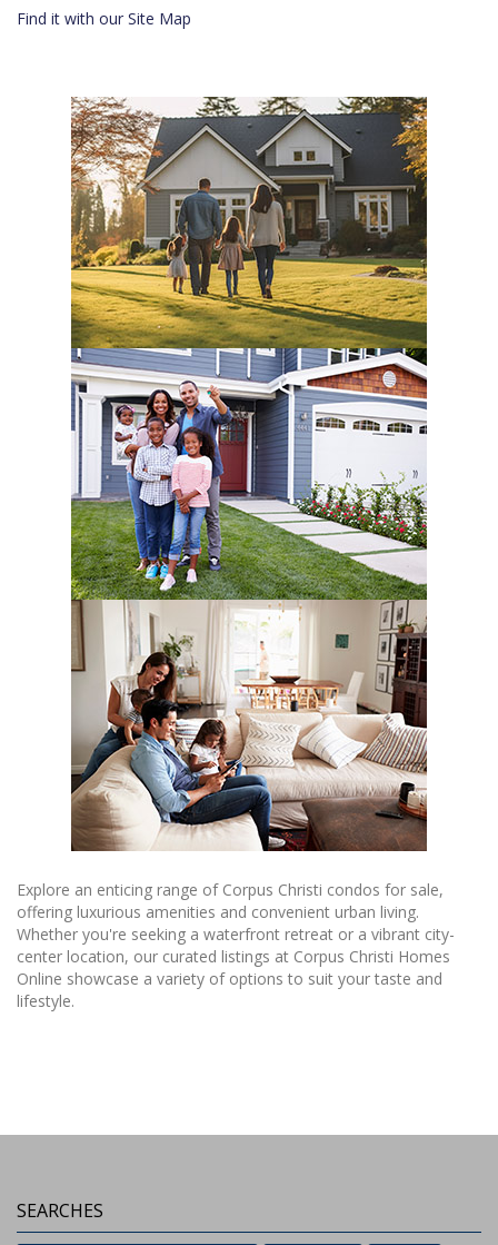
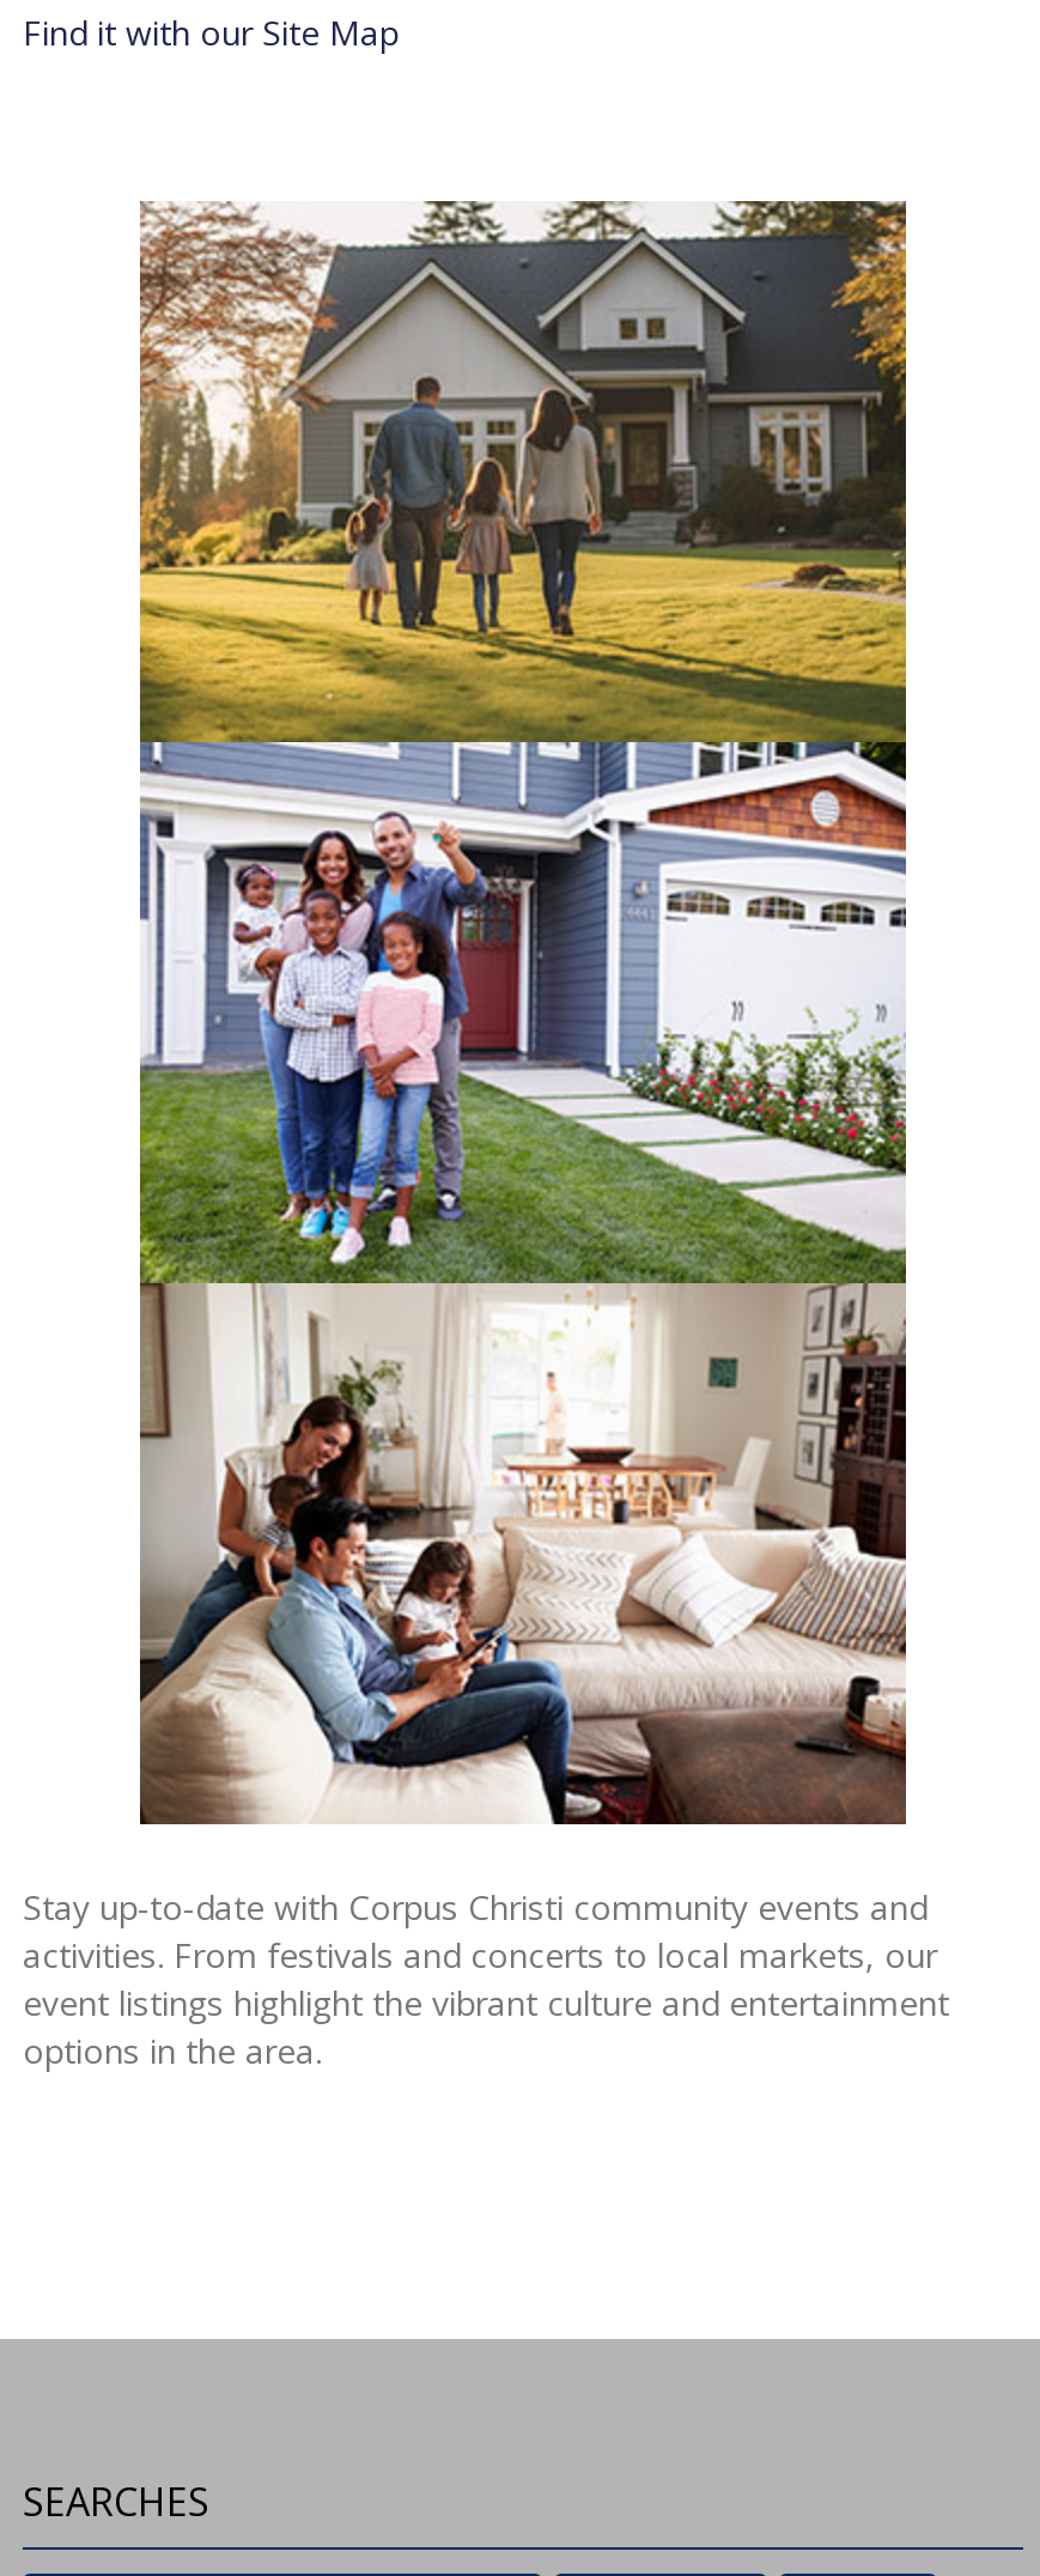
- Explore an enticing range of Corpus Christi condos for sale,
- offering luxurious amenities and convenient urban living.
- Whether you're seeking a waterfront retreat or a vibrant city-
- center location, our curated listings at Corpus Christi Homes
- Online showcase a variety of options to suit your taste and
- lifestyle.
+ Stay up-to-date with Corpus Christi community events and
+ activities. From festivals and concerts to local markets, our
+ event listings highlight the vibrant culture and entertainment
+ options in the area.
